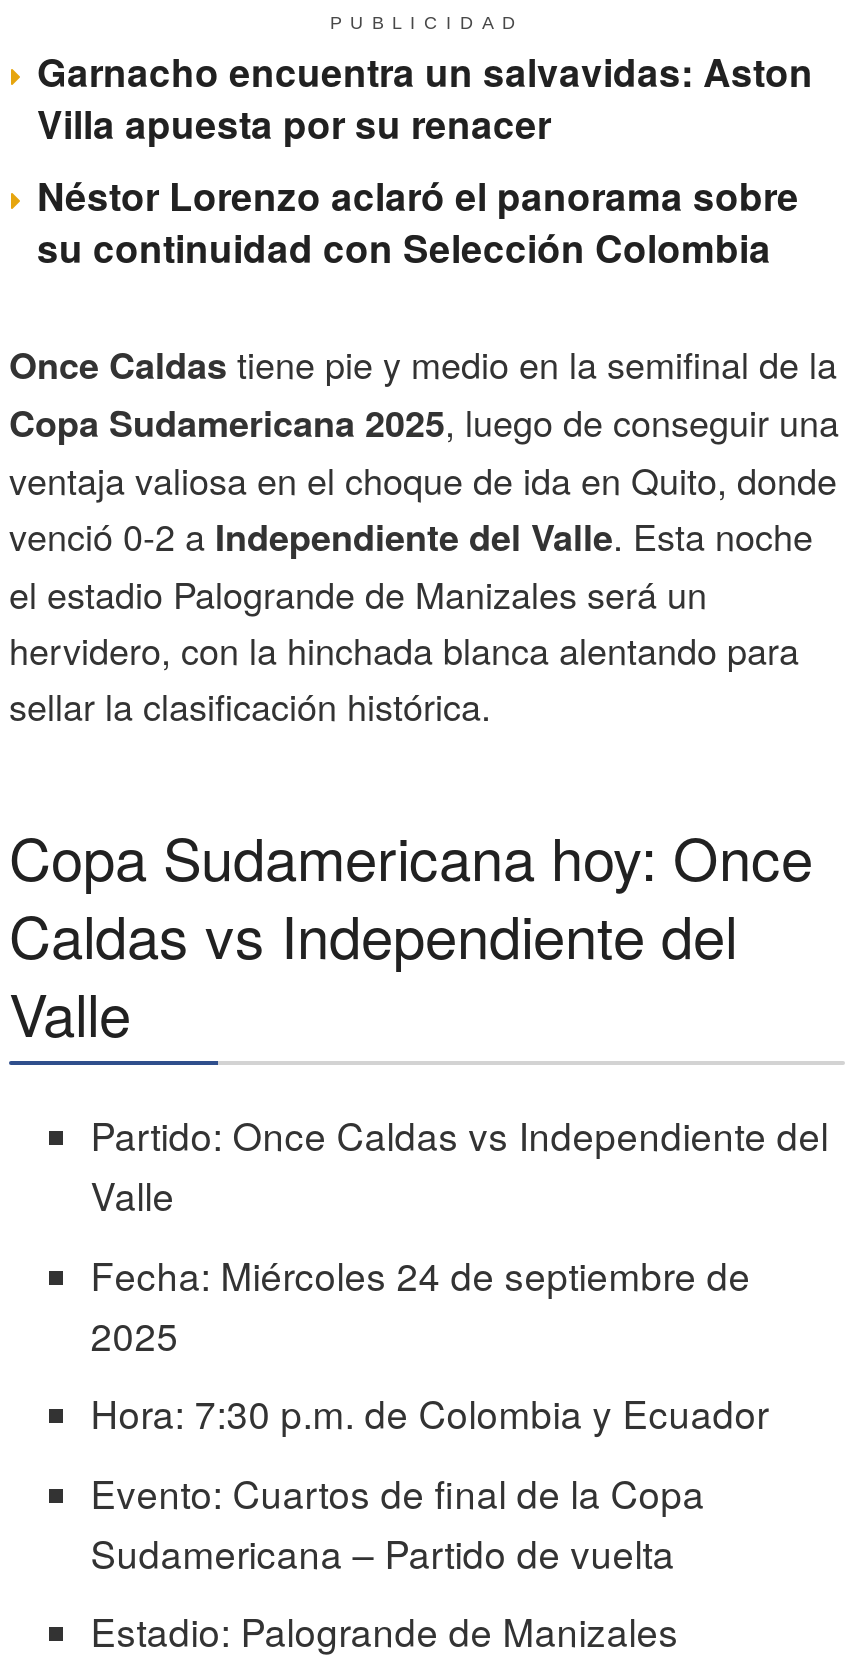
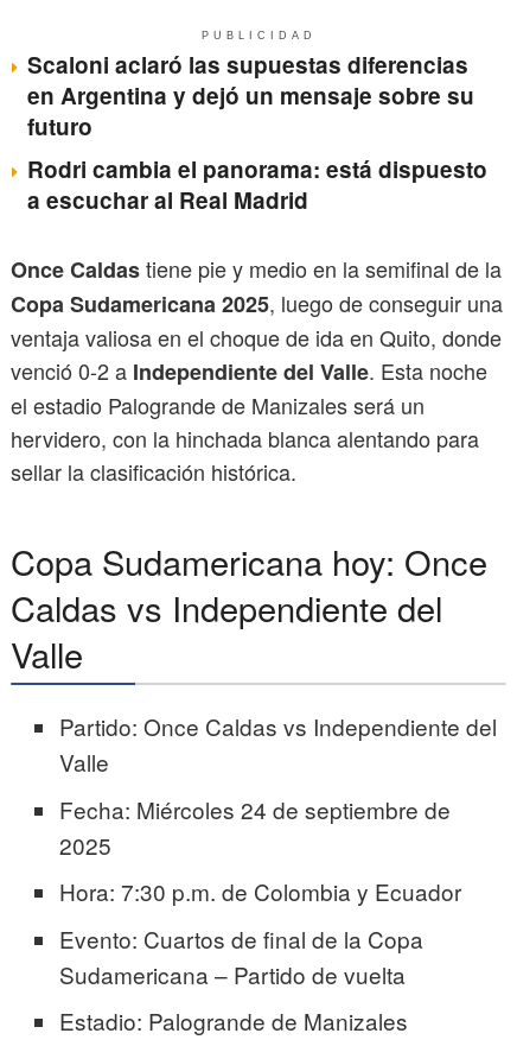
- Garnacho encuentra un salvavidas: Aston
- Villa apuesta por su renacer
- Néstor Lorenzo aclaró el panorama sobre
- su continuidad con Selección Colombia
+ Scaloni aclaró las supuestas diferencias
+ en Argentina y dejó un mensaje sobre su
+ futuro
+ Rodri cambia el panorama: está dispuesto
+ a escuchar al Real Madrid
